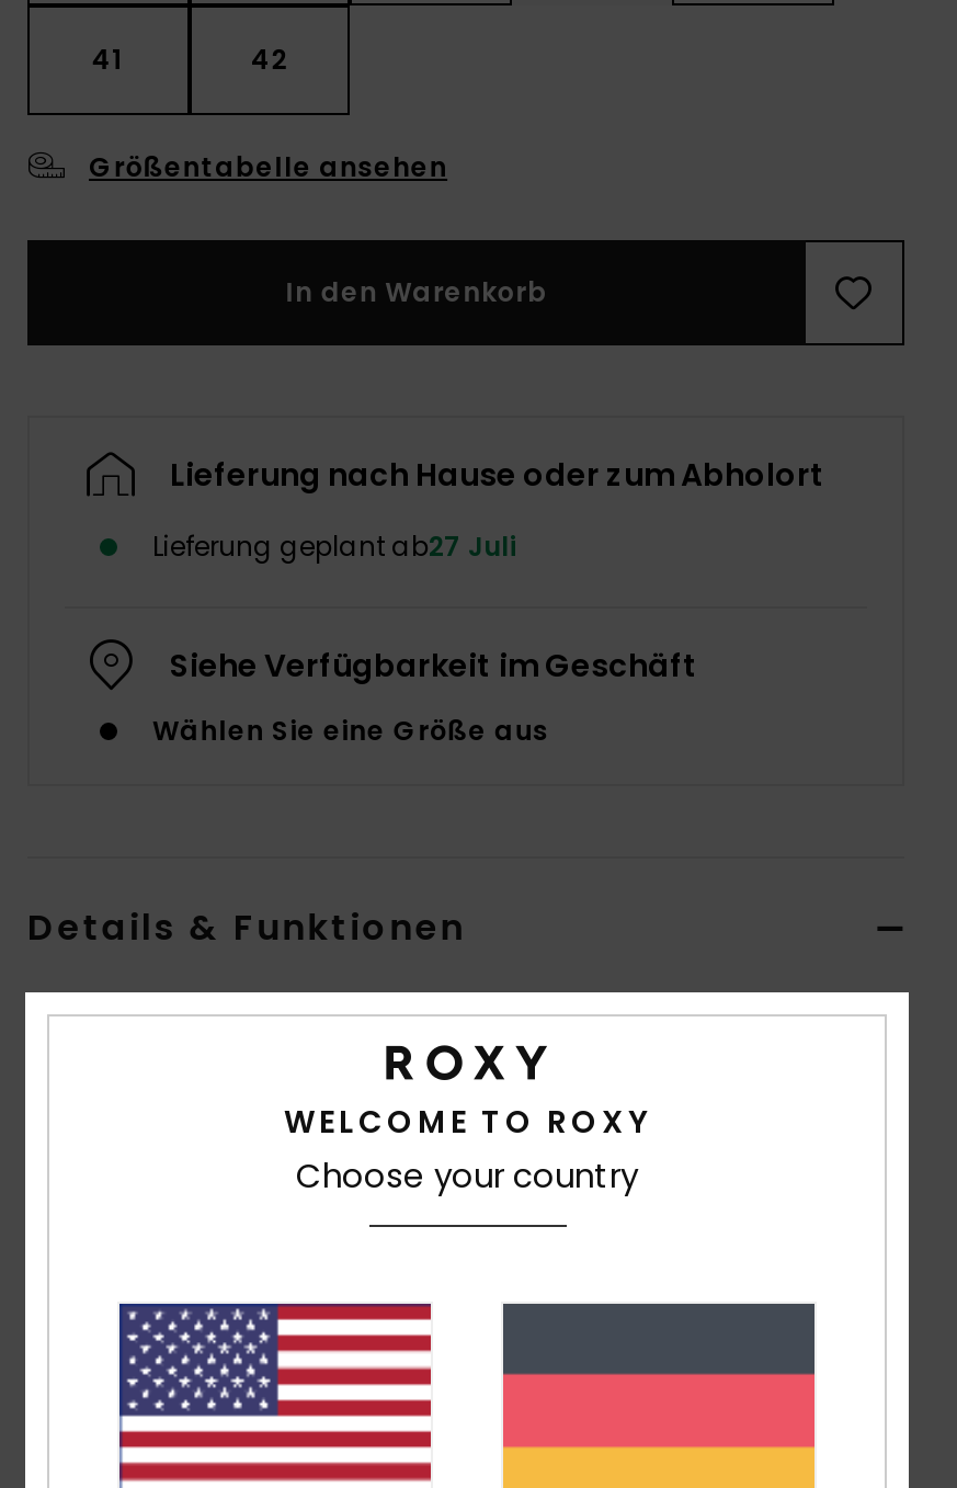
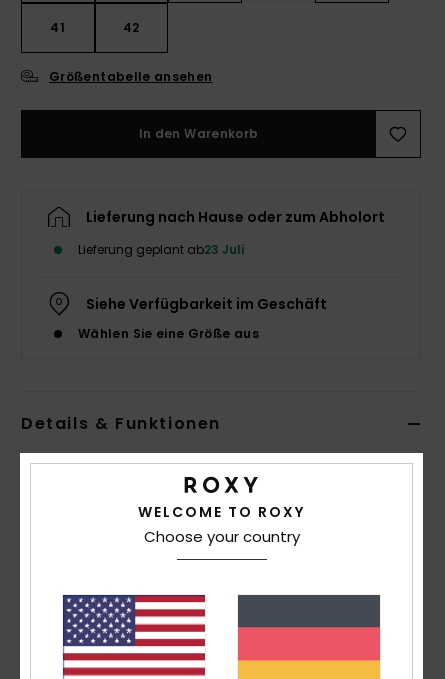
- Lieferung geplant ab27 Juli
+ Lieferung geplant ab23 Juli
